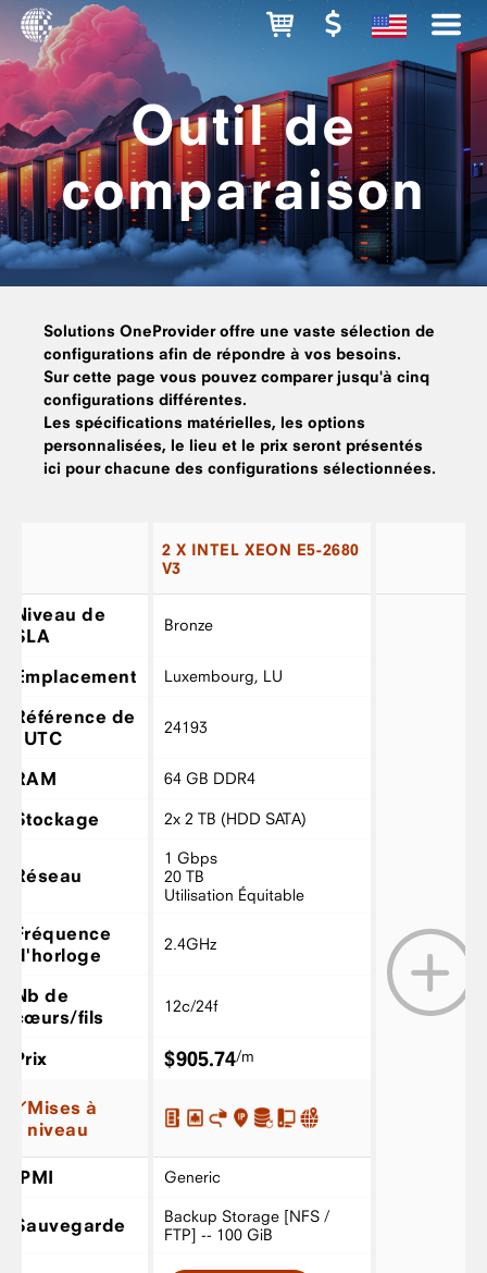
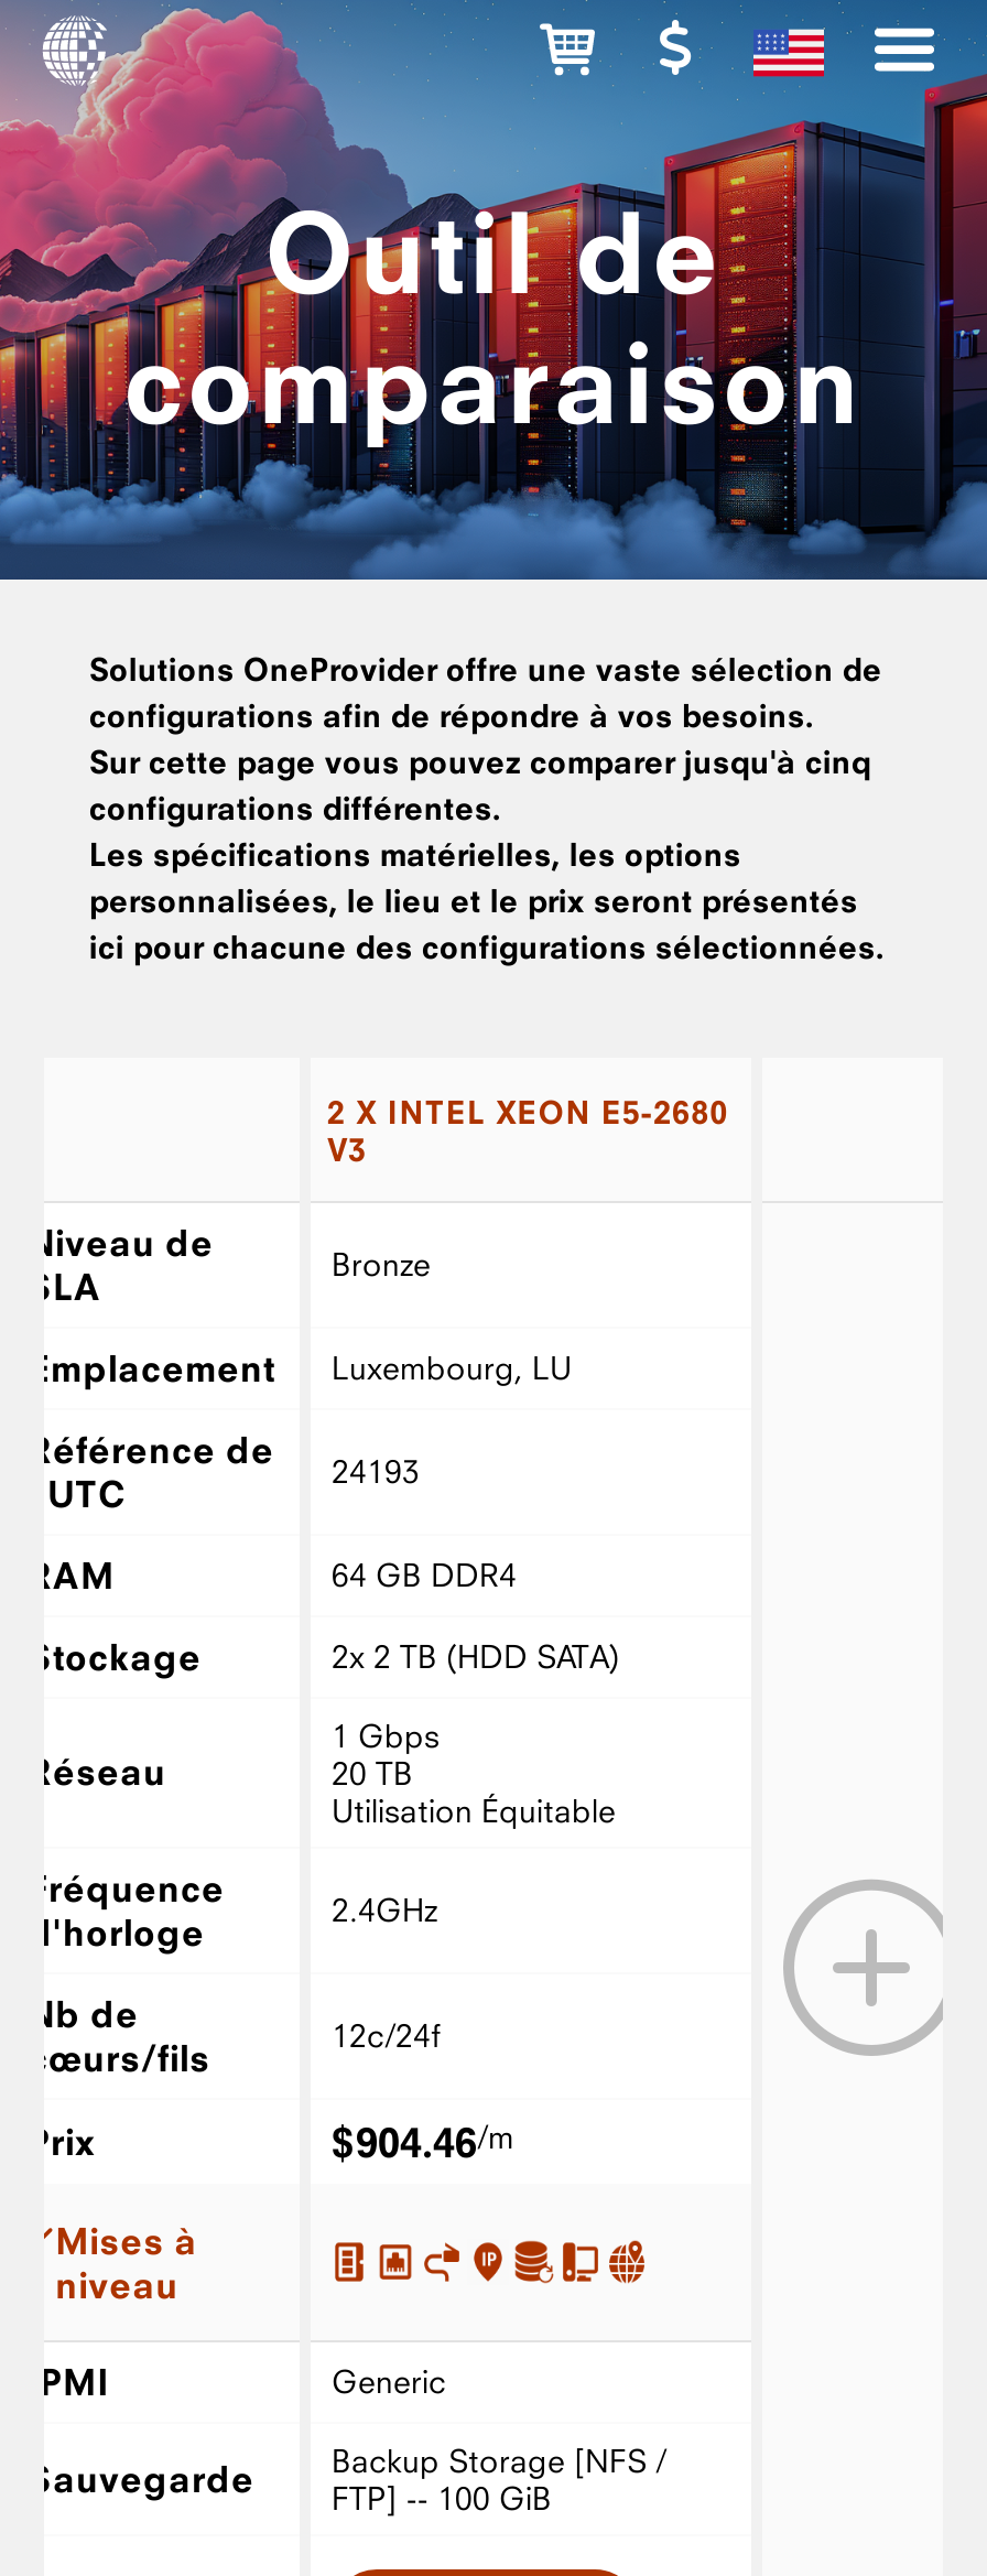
- $905.74/m
+ $904.46/m
